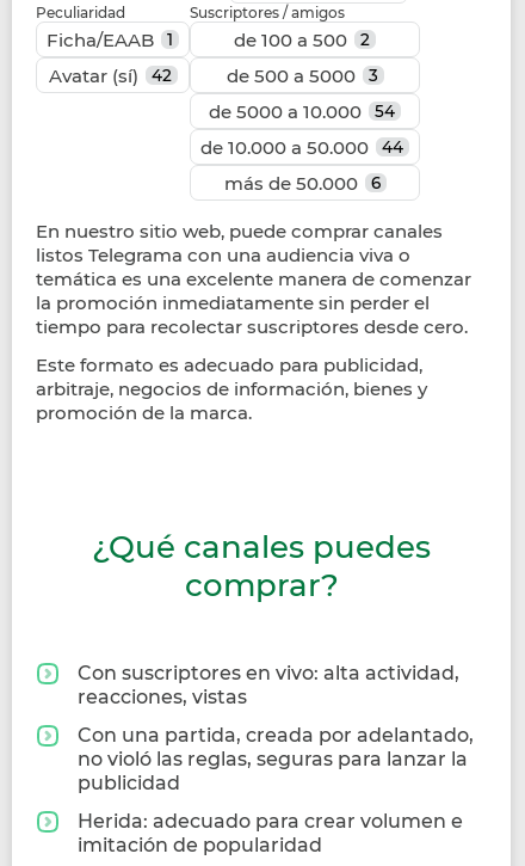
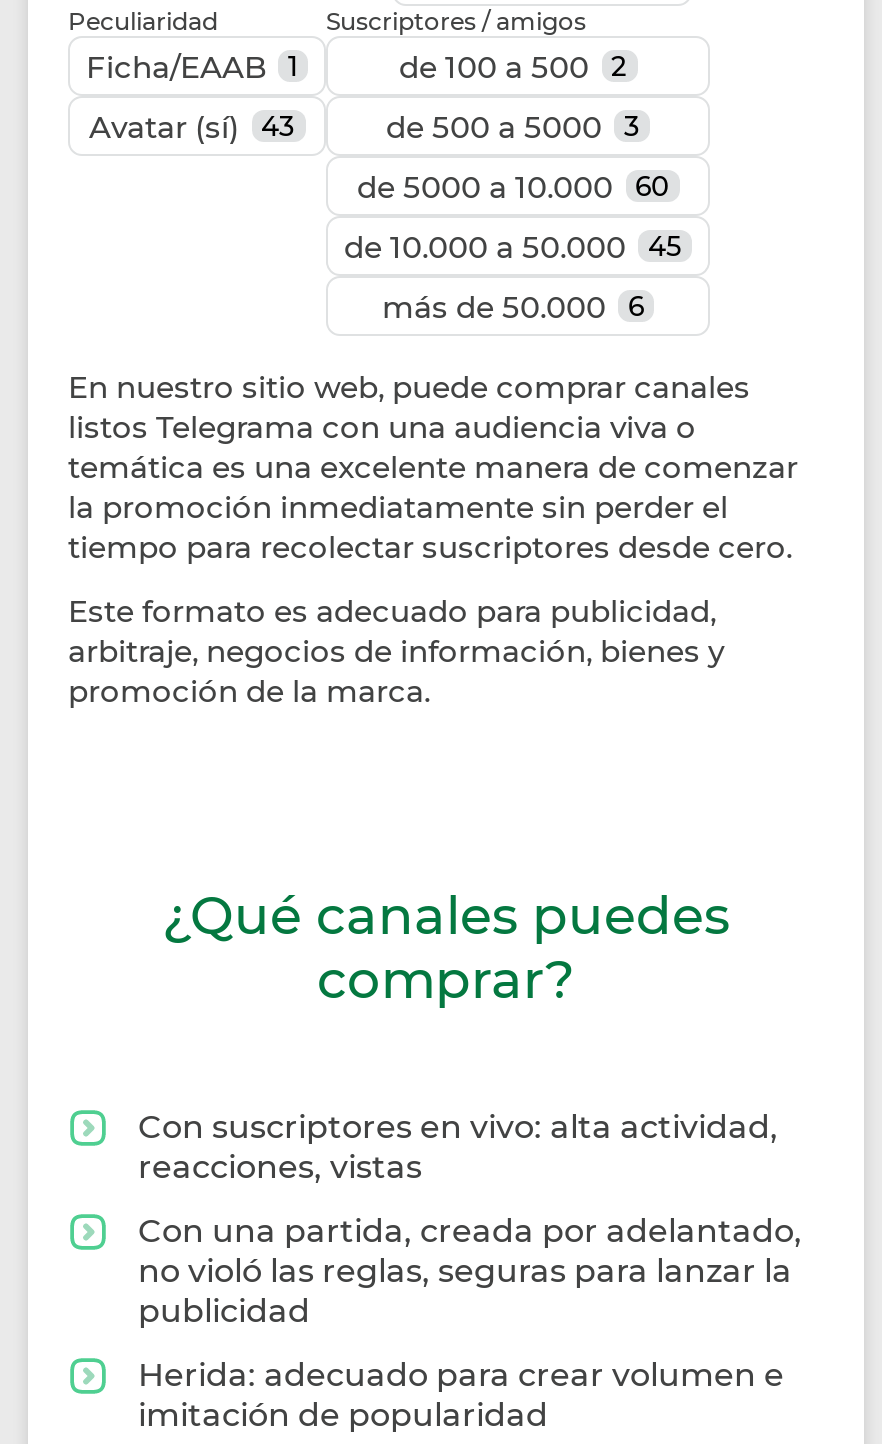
- Avatar (sí) 42
+ Avatar (sí) 43

- de 5000 a 10.000 54
+ de 5000 a 10.000 60

- de 10.000 a 50.000 44
+ de 10.000 a 50.000 45
